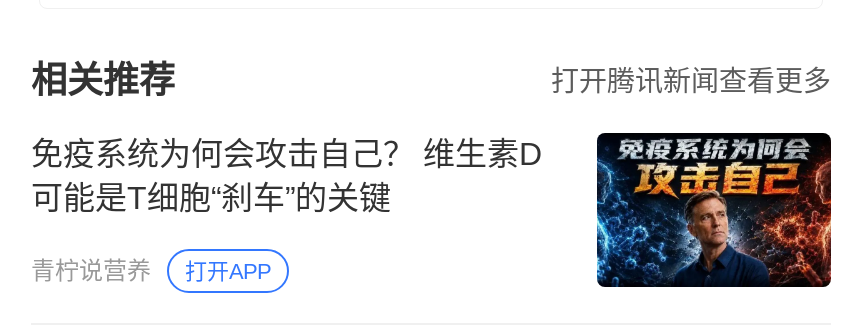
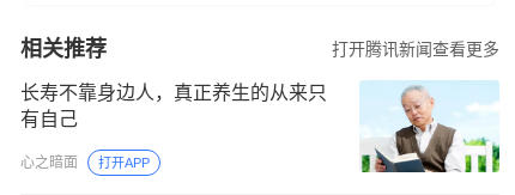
- [image]
- 免疫系统为何会攻击自己？ 维生素D
- 可能是T细胞“刹车”的关键
+ [image]
+ 长寿不靠身边人，真正养生的从来只
+ 有自己

- 青柠说营养
+ 心之暗面
